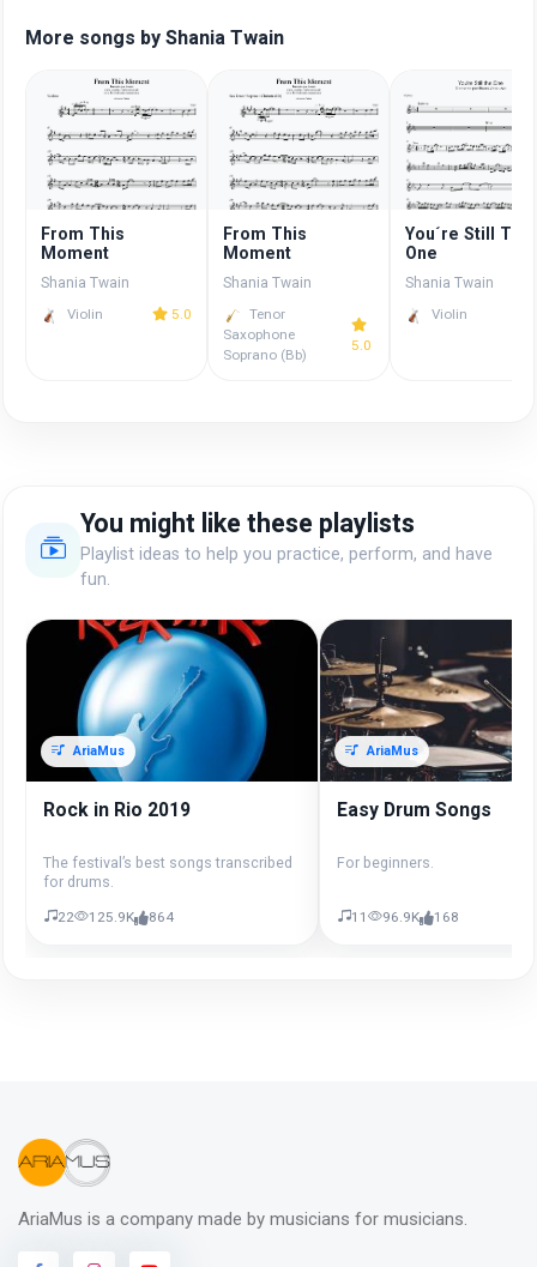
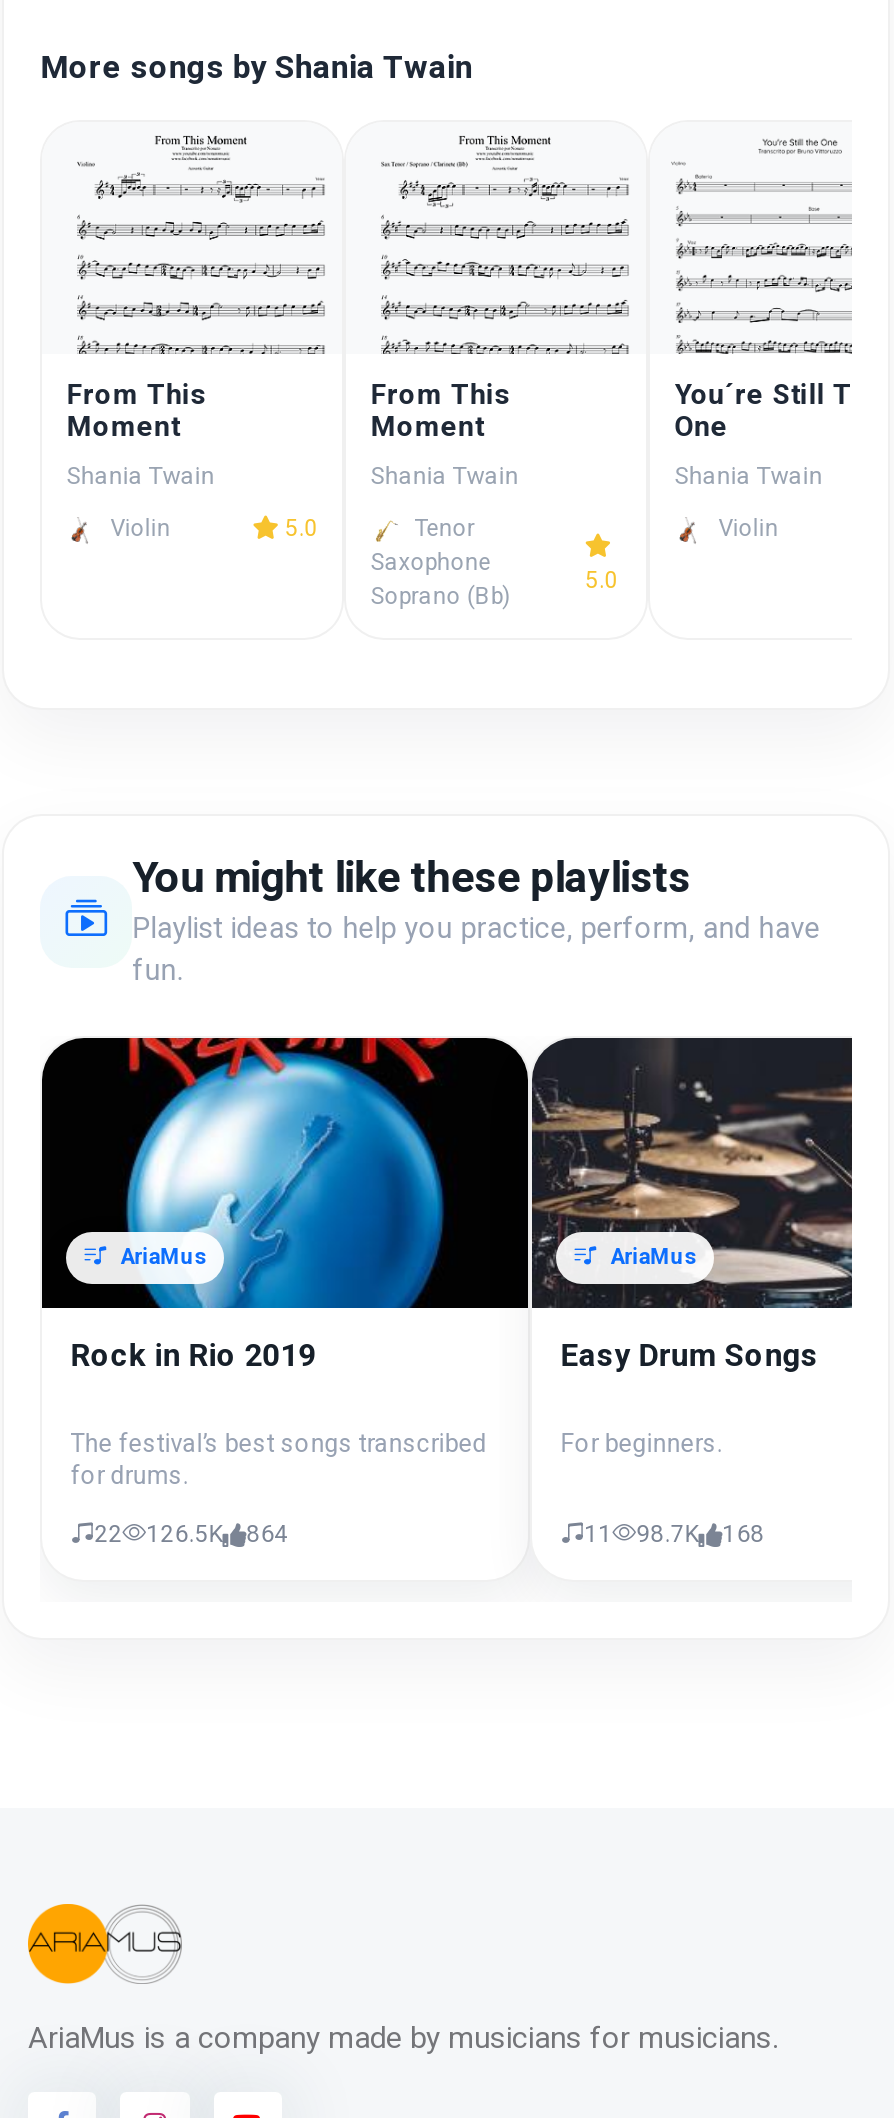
- 22 125.9K 864
+ 22 126.5K 864

- 96.9K
+ 98.7K
